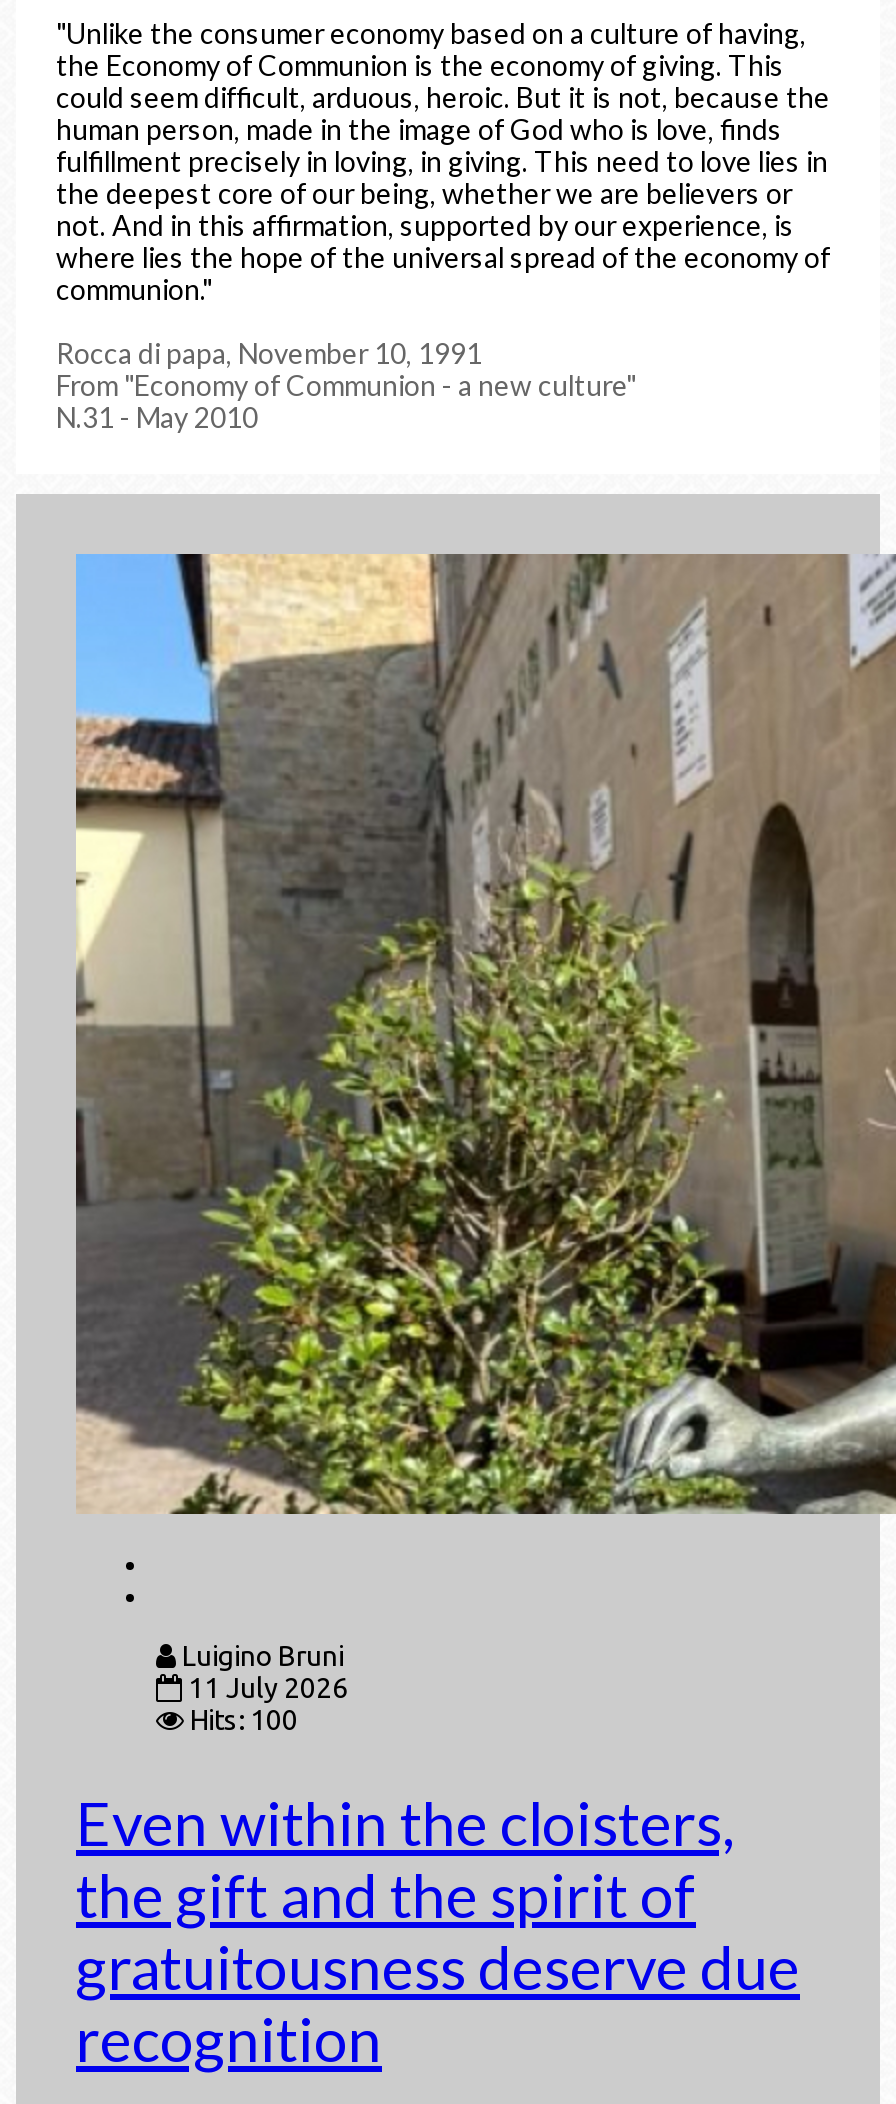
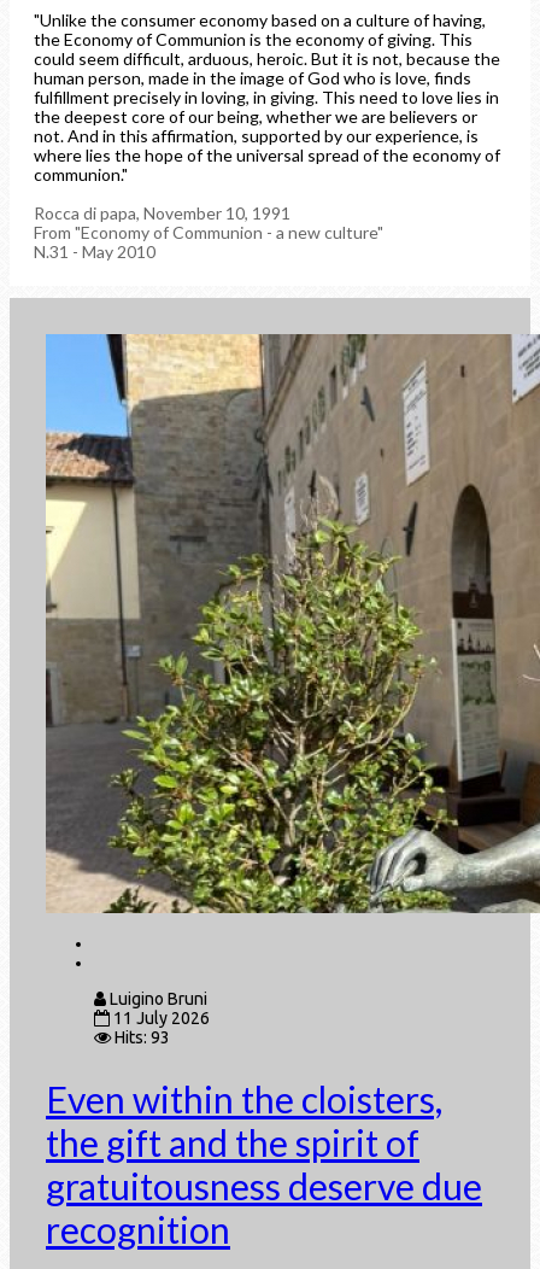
- Hits: 100
+ Hits: 93
